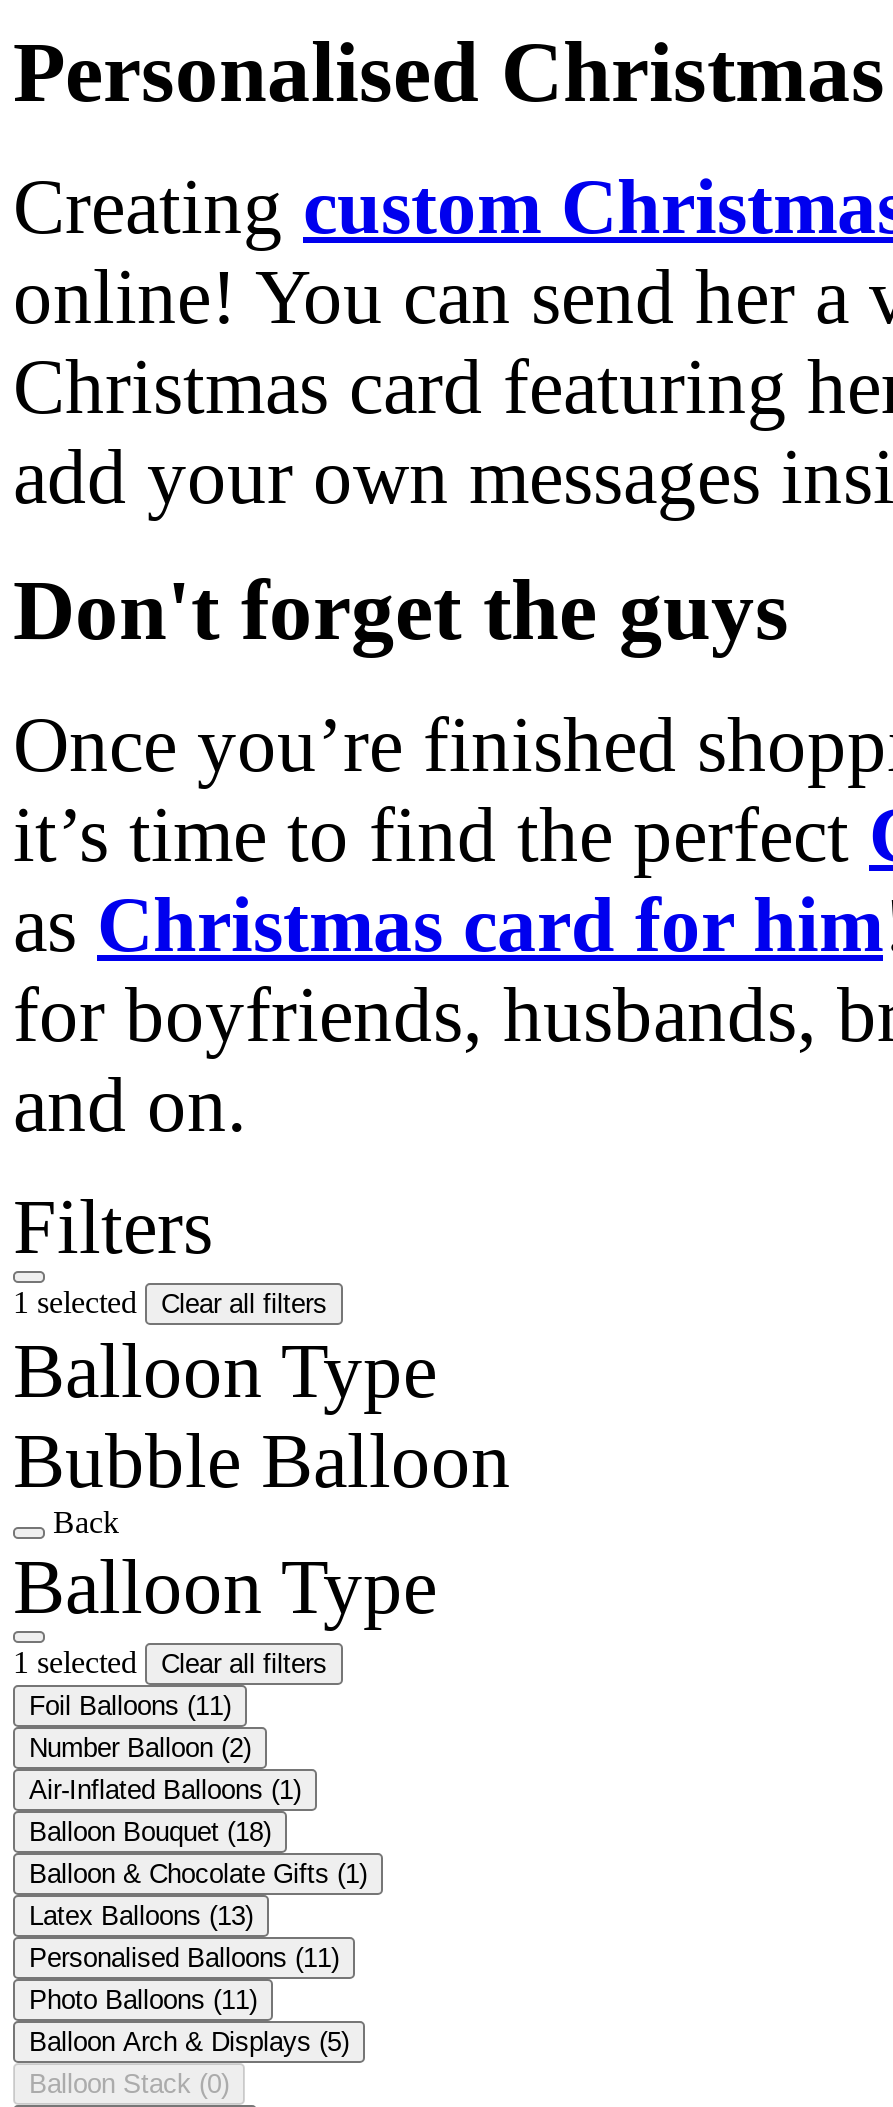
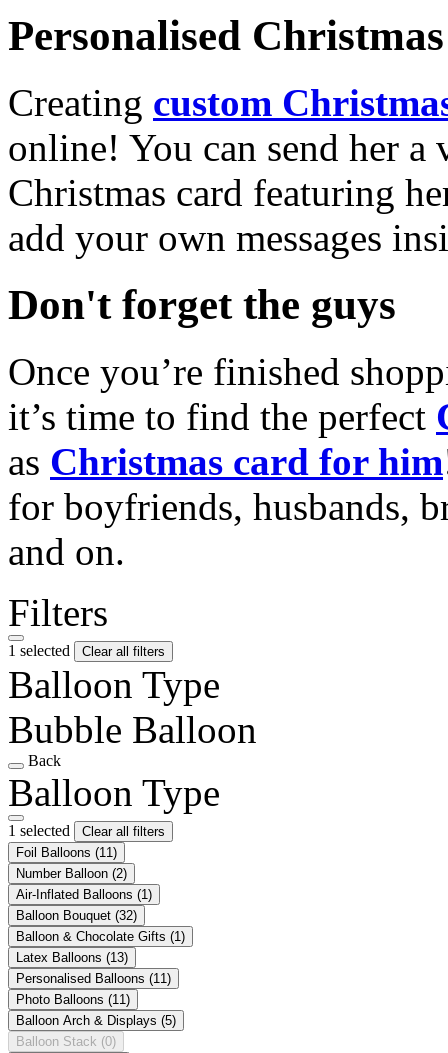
- Balloon Bouquet (18)
+ Balloon Bouquet (32)
